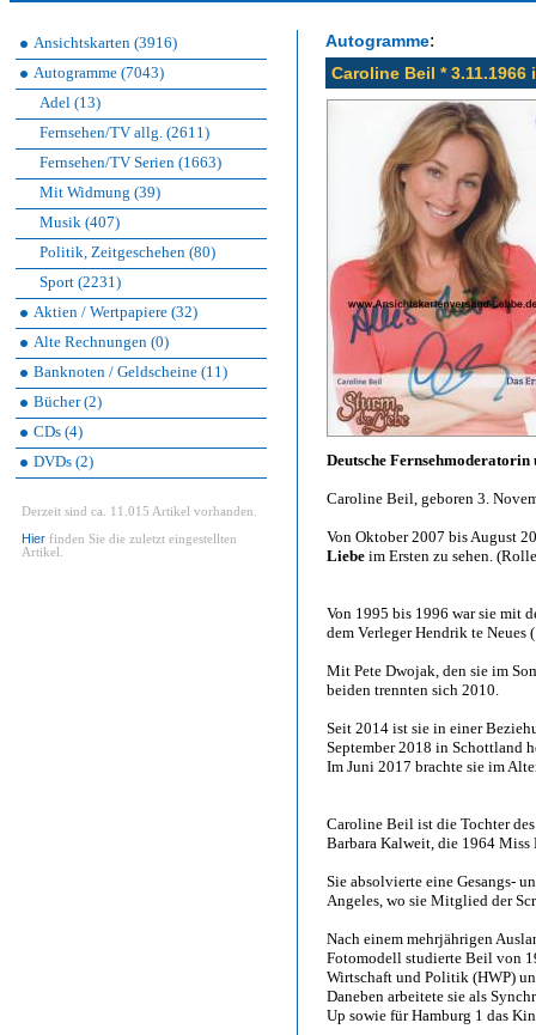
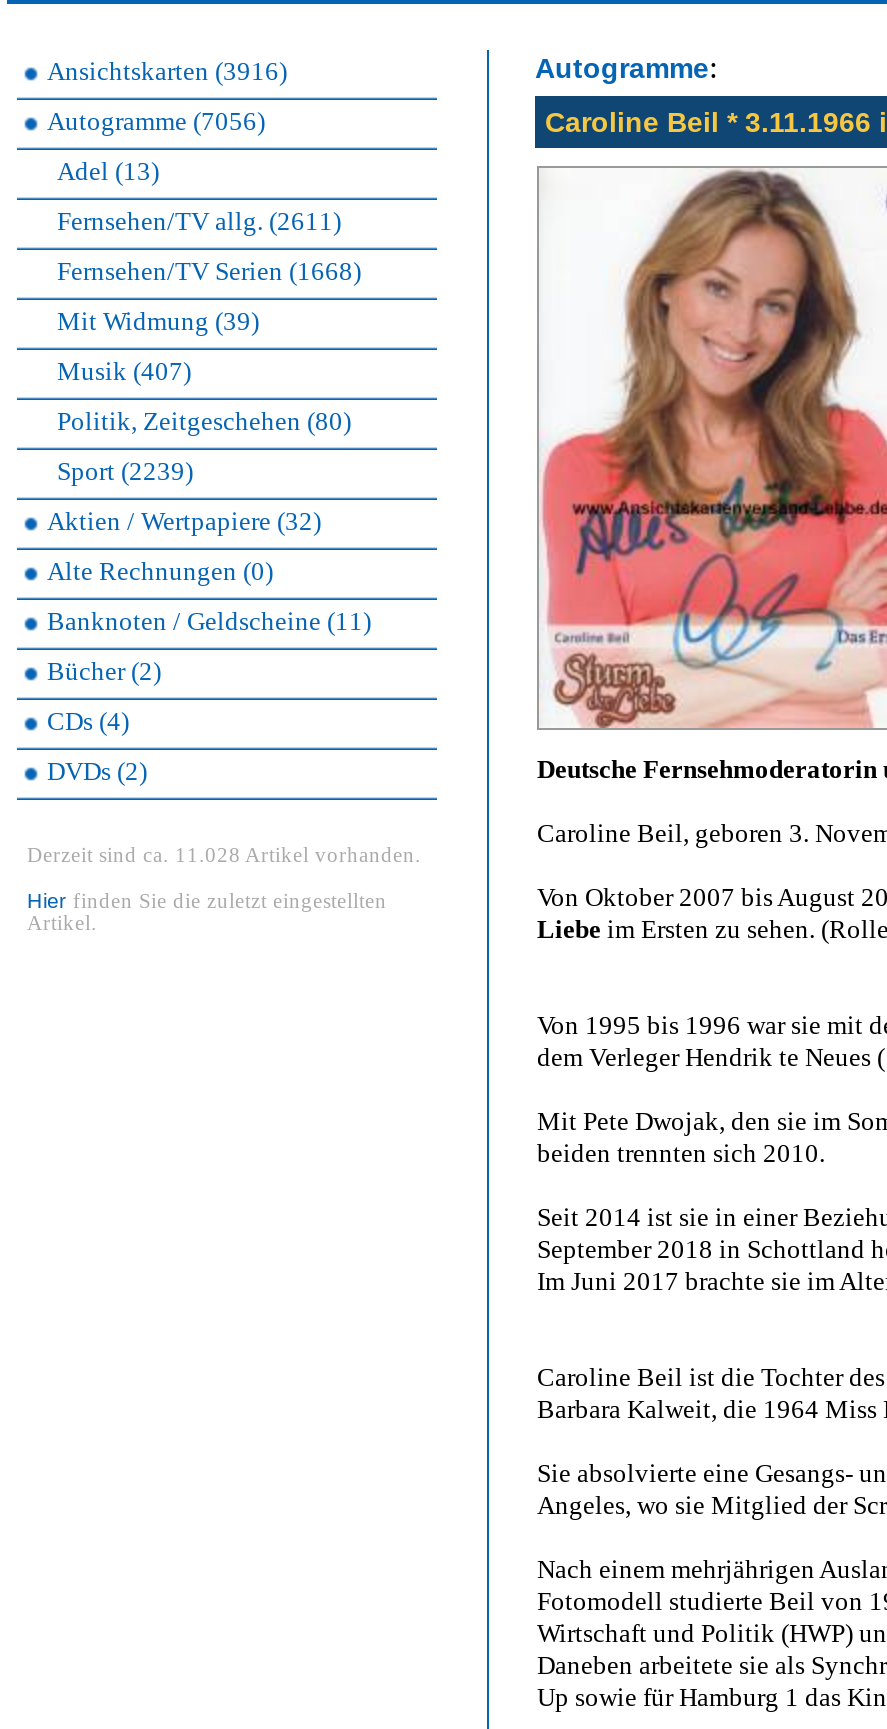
- Autogramme (7043)
+ Autogramme (7056)

- Fernsehen/TV Serien (1663)
+ Fernsehen/TV Serien (1668)

- Sport (2231)
+ Sport (2239)

- Derzeit sind ca. 11.015 Artikel vorhanden.
+ Derzeit sind ca. 11.028 Artikel vorhanden.
